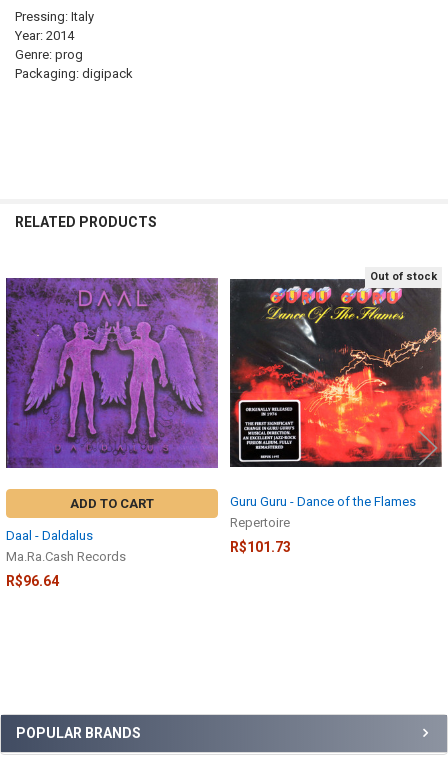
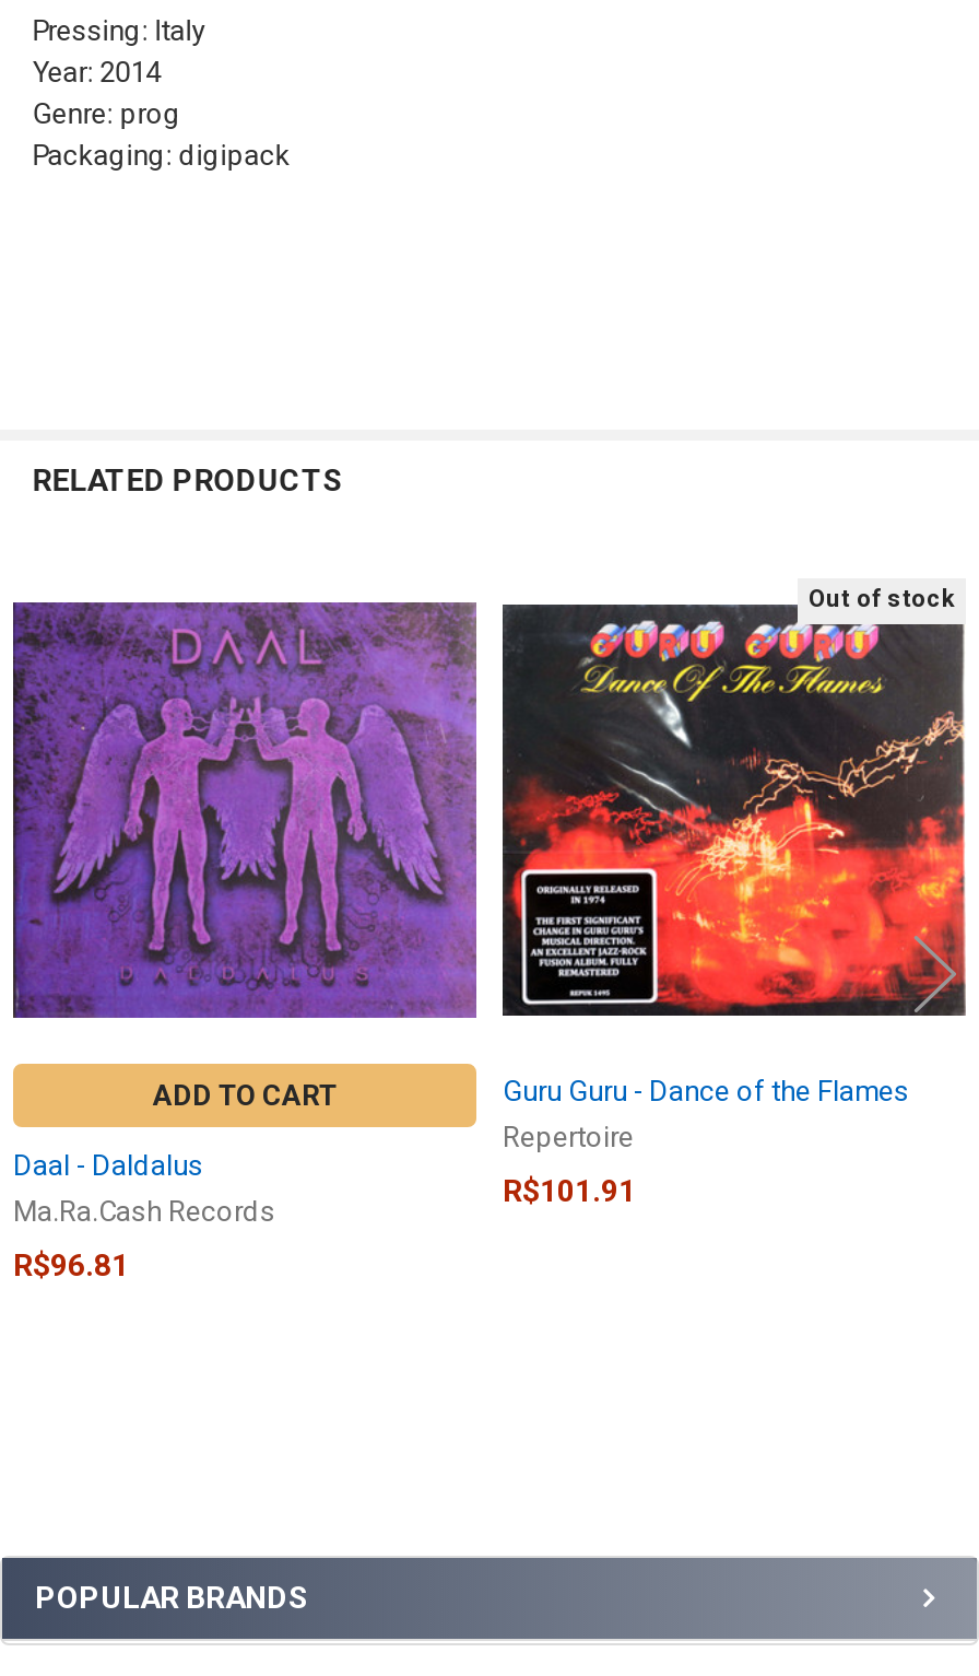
- R$101.73
+ R$101.91

- R$96.64
+ R$96.81
